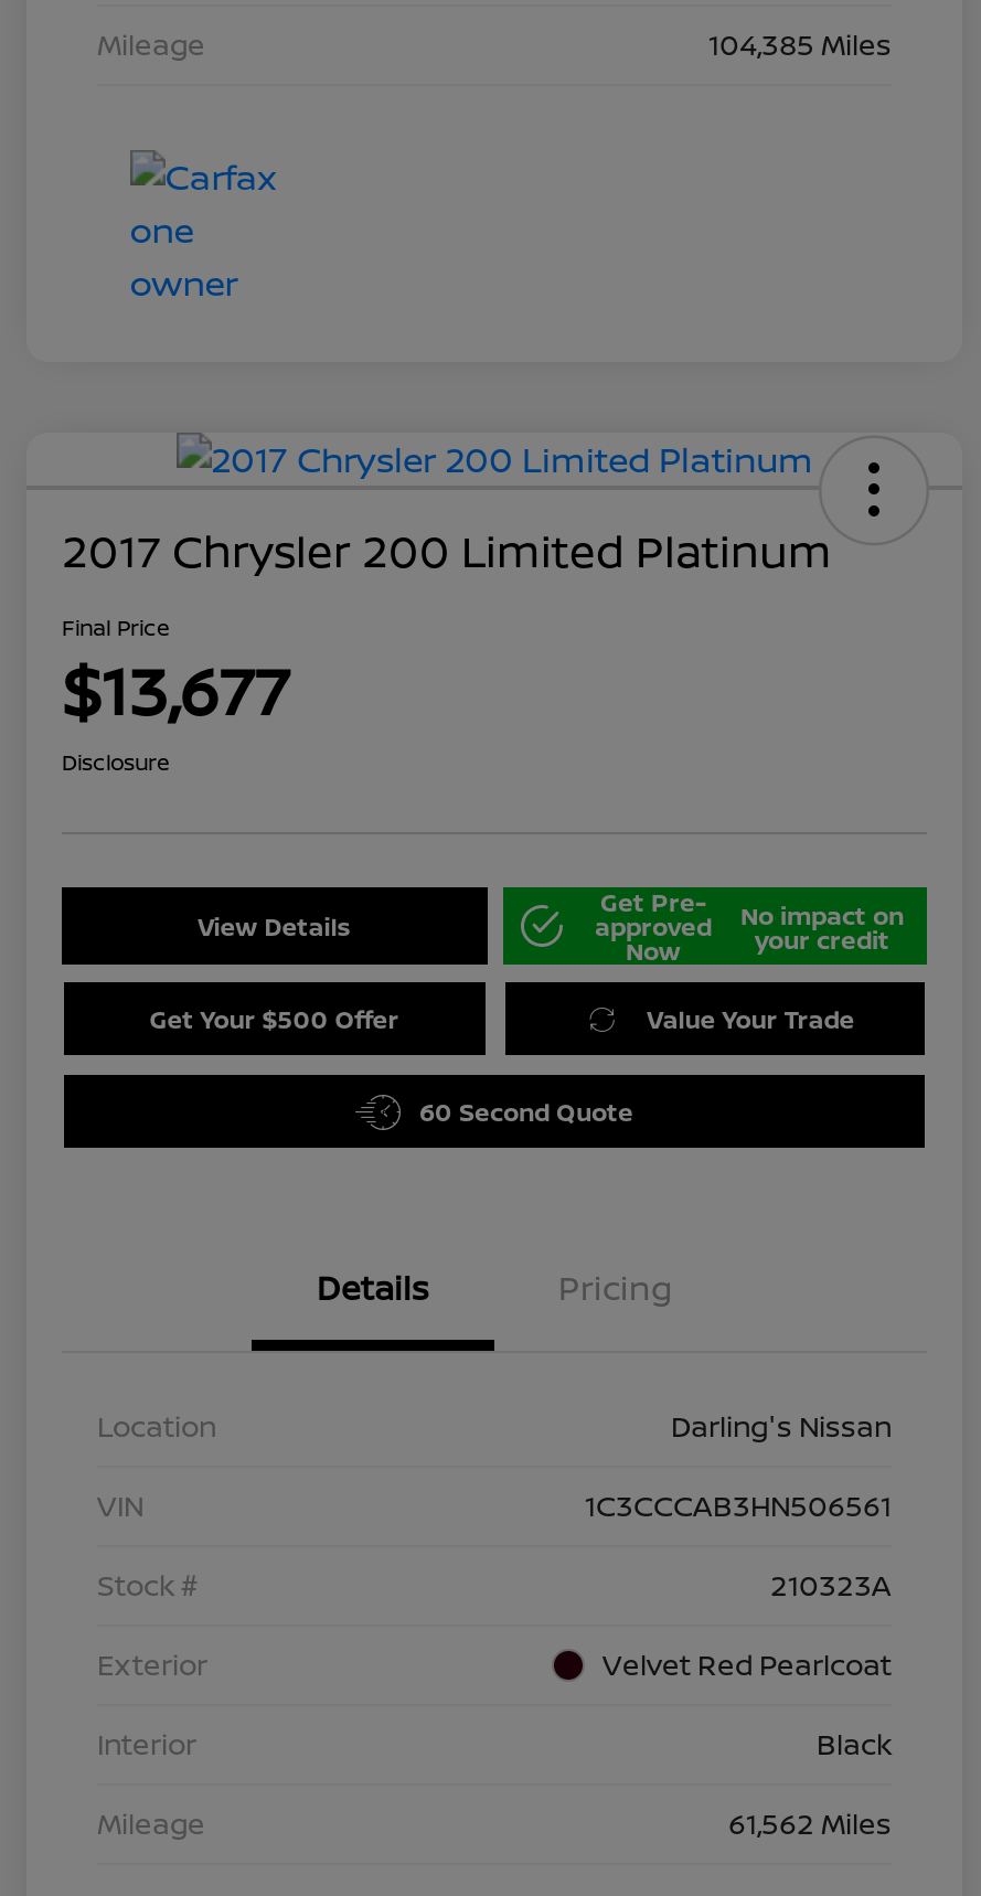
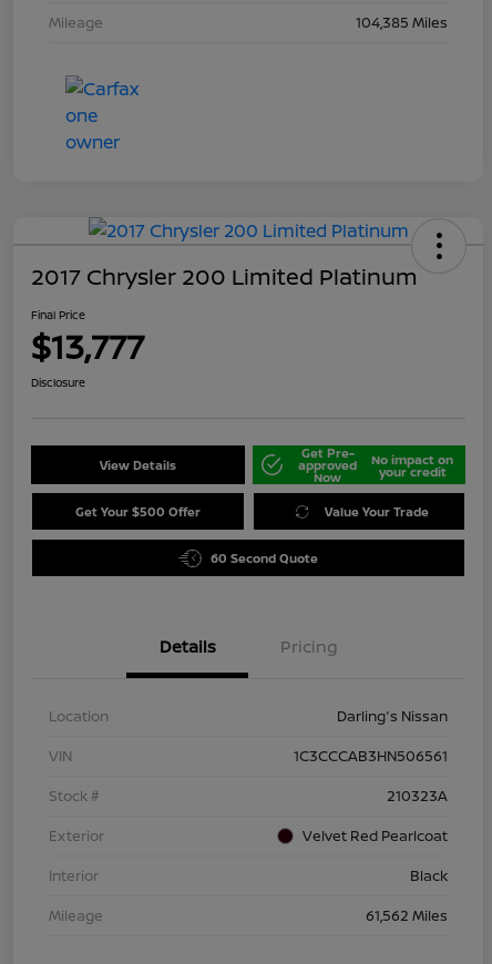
- $13,677
+ $13,777
